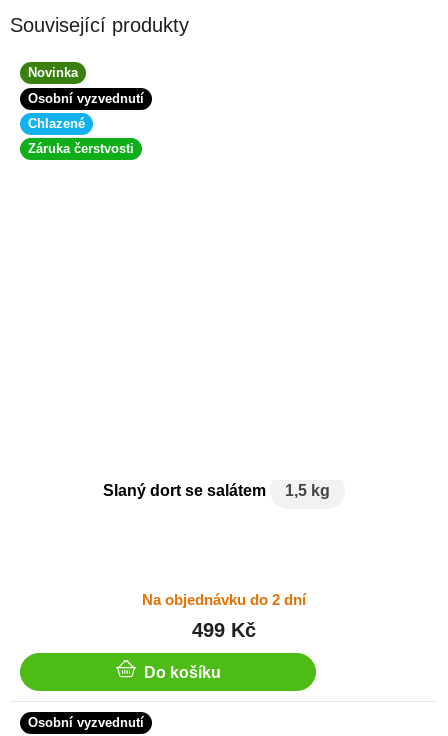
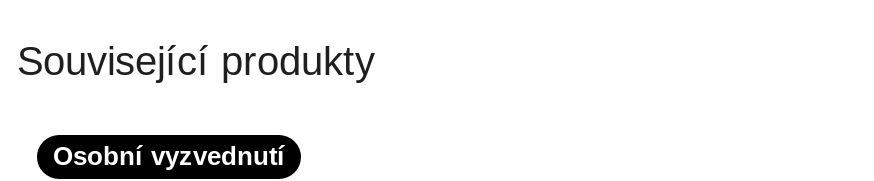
- Novinka
- Osobní vyzvednutí
- Chlazené
- Záruka čerstvosti

- Slaný dort se salátem
- 1,5 kg

- Na objednávku do 2 dní
- 499 Kč
- Do košíku
